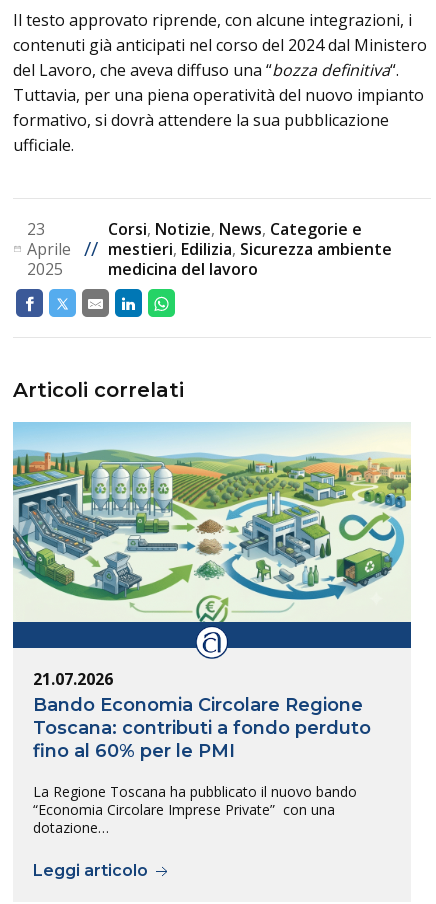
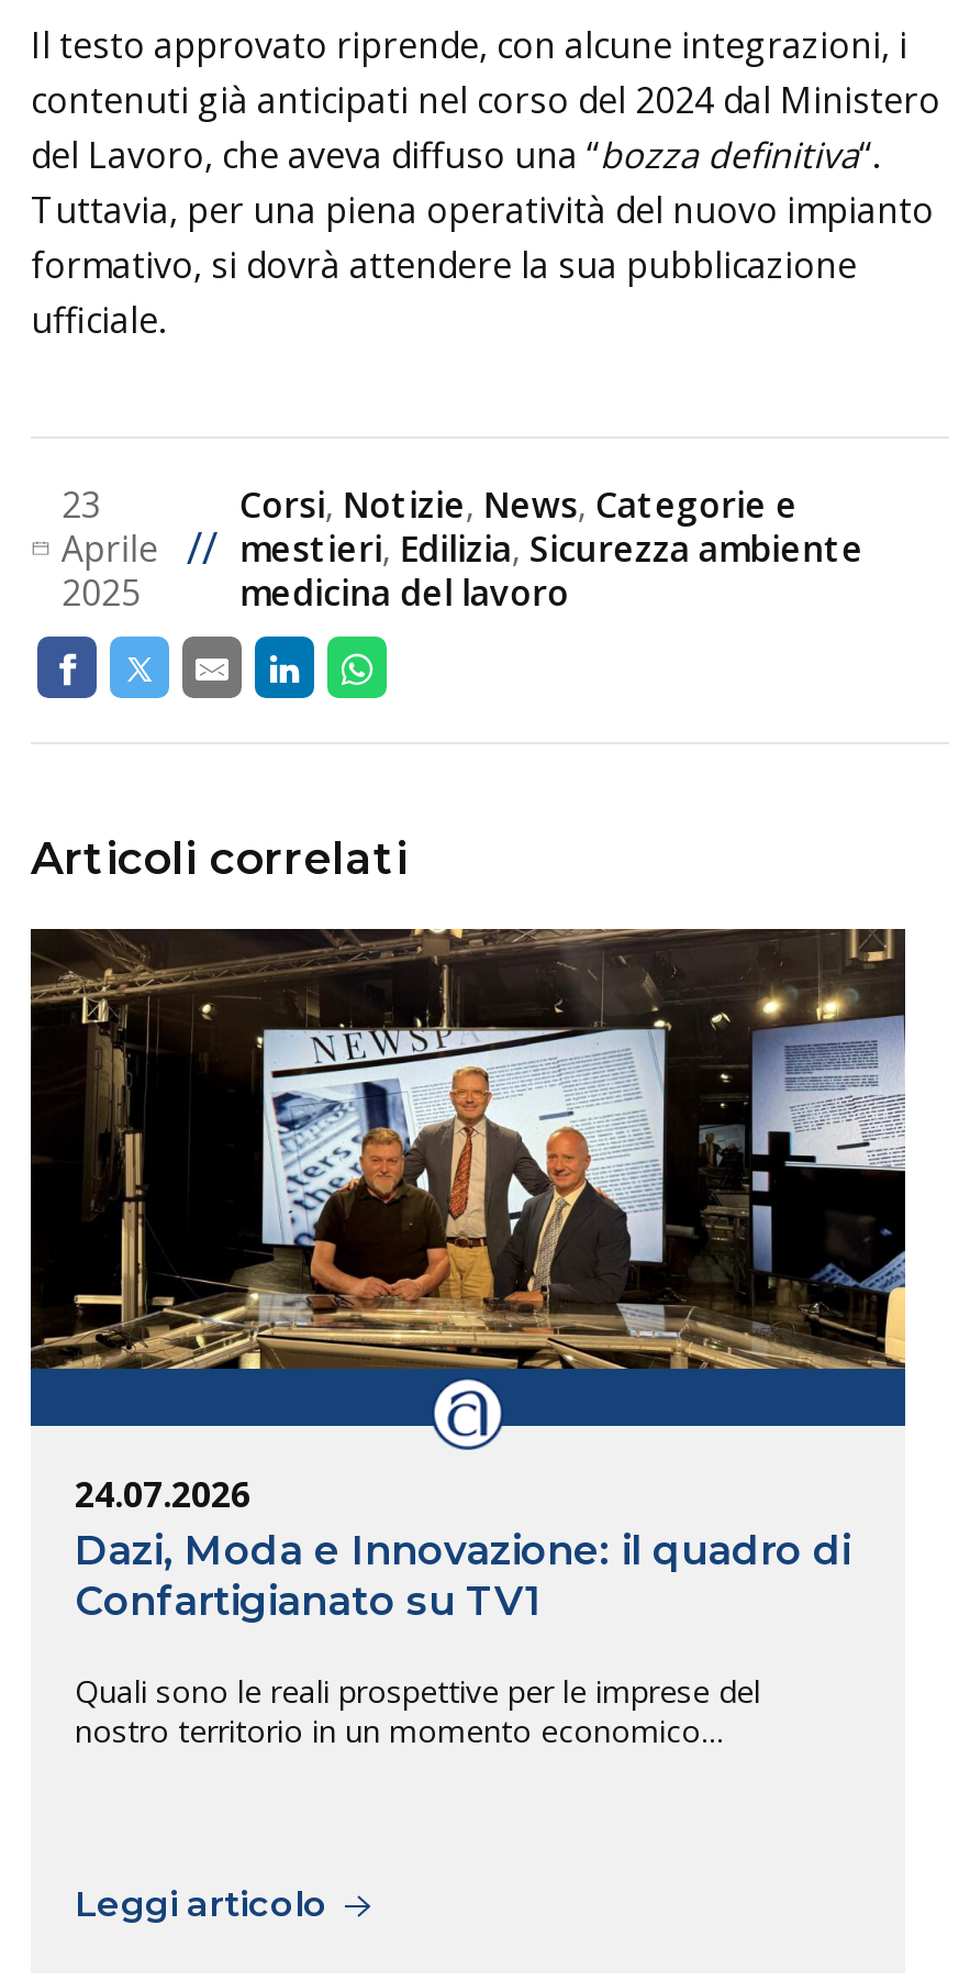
- [image]
+ [image]

- 21.07.2026
- Bando Economia Circolare Regione
- Toscana: contributi a fondo perduto
- fino al 60% per le PMI
+ 24.07.2026
+ Dazi, Moda e Innovazione: il quadro di
+ Confartigianato su TV1

- La Regione Toscana ha pubblicato il nuovo bando
- “Economia Circolare Imprese Private” con una
- dotazione…
+ Quali sono le reali prospettive per le imprese del
+ nostro territorio in un momento economico…
